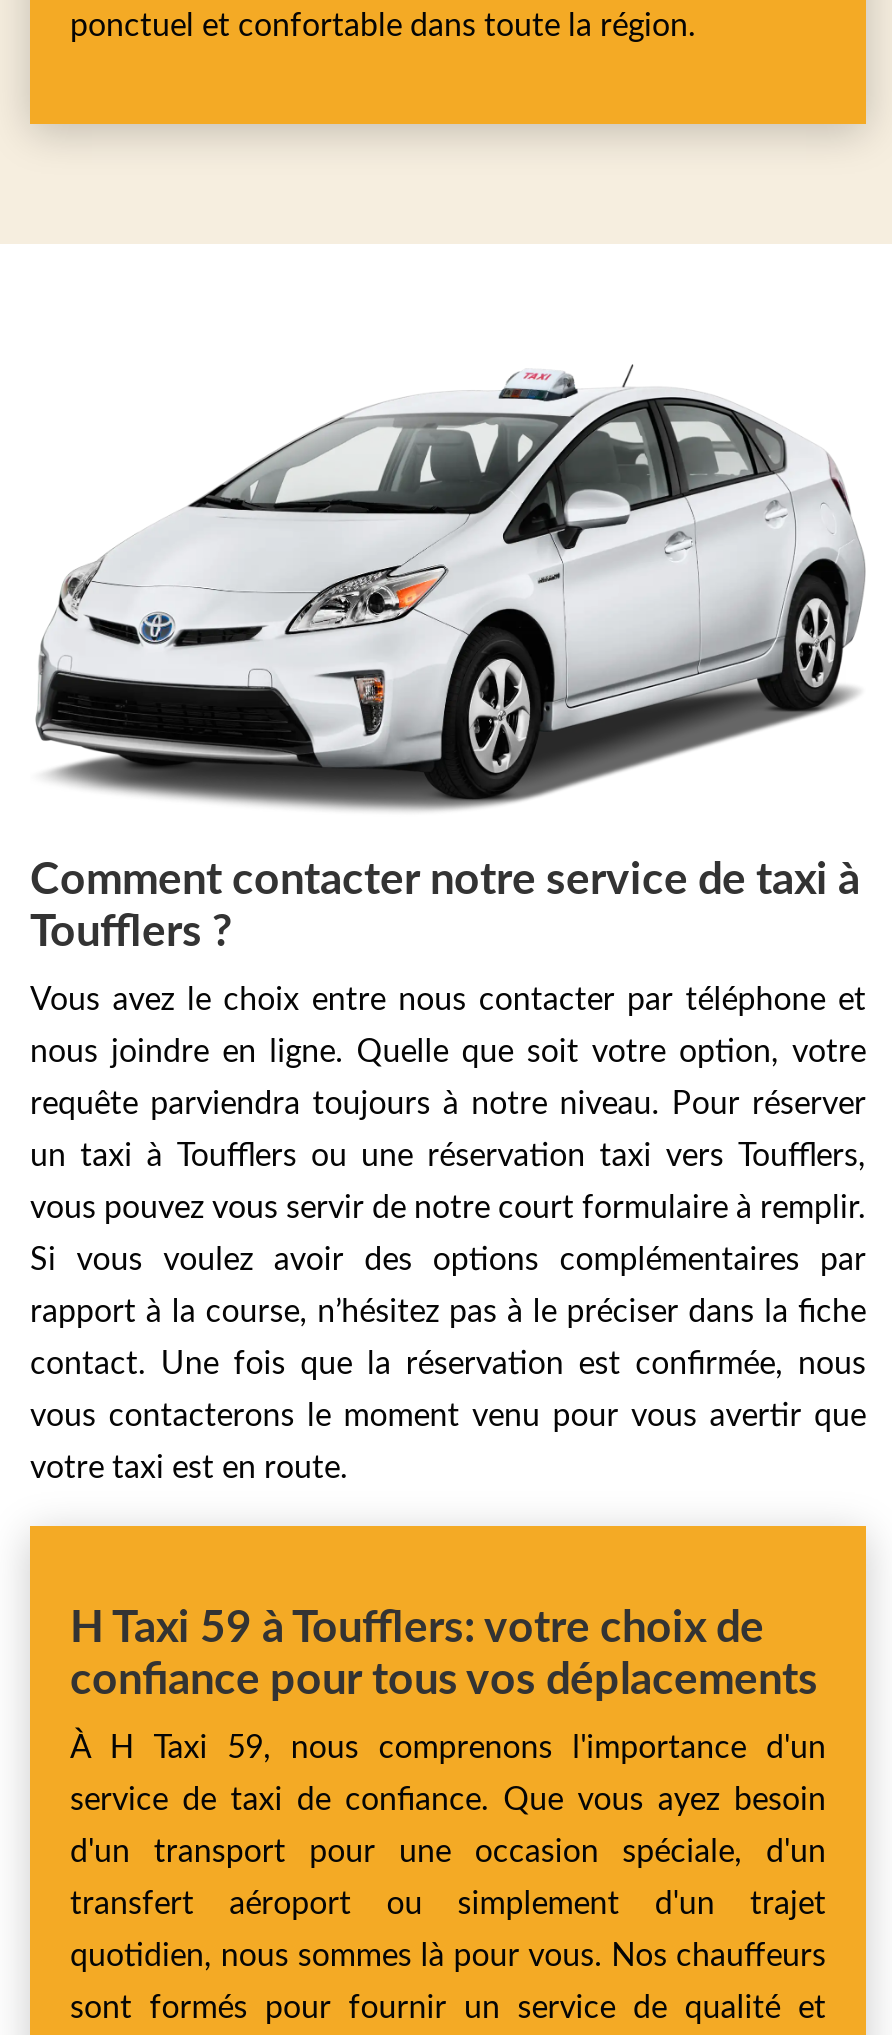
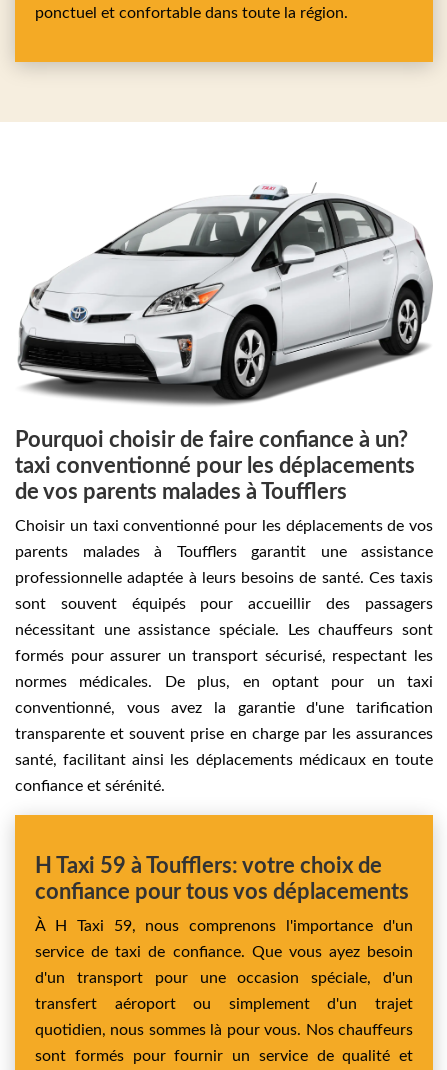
- Comment contacter notre service de taxi à
- Toufflers ?
- Vous avez le choix entre nous contacter par téléphone et
- nous joindre en ligne. Quelle que soit votre option, votre
- requête parviendra toujours à notre niveau. Pour réserver
- un taxi à Toufflers ou une réservation taxi vers Toufflers,
- vous pouvez vous servir de notre court formulaire à remplir.
- Si vous voulez avoir des options complémentaires par
- rapport à la course, n’hésitez pas à le préciser dans la fiche
- contact. Une fois que la réservation est confirmée, nous
- vous contacterons le moment venu pour vous avertir que
- votre taxi est en route.
+ Pourquoi choisir de faire confiance à un?
+ taxi conventionné pour les déplacements
+ de vos parents malades à Toufflers
+ Choisir un taxi conventionné pour les déplacements de vos
+ parents malades à Toufflers garantit une assistance
+ professionnelle adaptée à leurs besoins de santé. Ces taxis
+ sont souvent équipés pour accueillir des passagers
+ nécessitant une assistance spéciale. Les chauffeurs sont
+ formés pour assurer un transport sécurisé, respectant les
+ normes médicales. De plus, en optant pour un taxi
+ conventionné, vous avez la garantie d'une tarification
+ transparente et souvent prise en charge par les assurances
+ santé, facilitant ainsi les déplacements médicaux en toute
+ confiance et sérénité.
